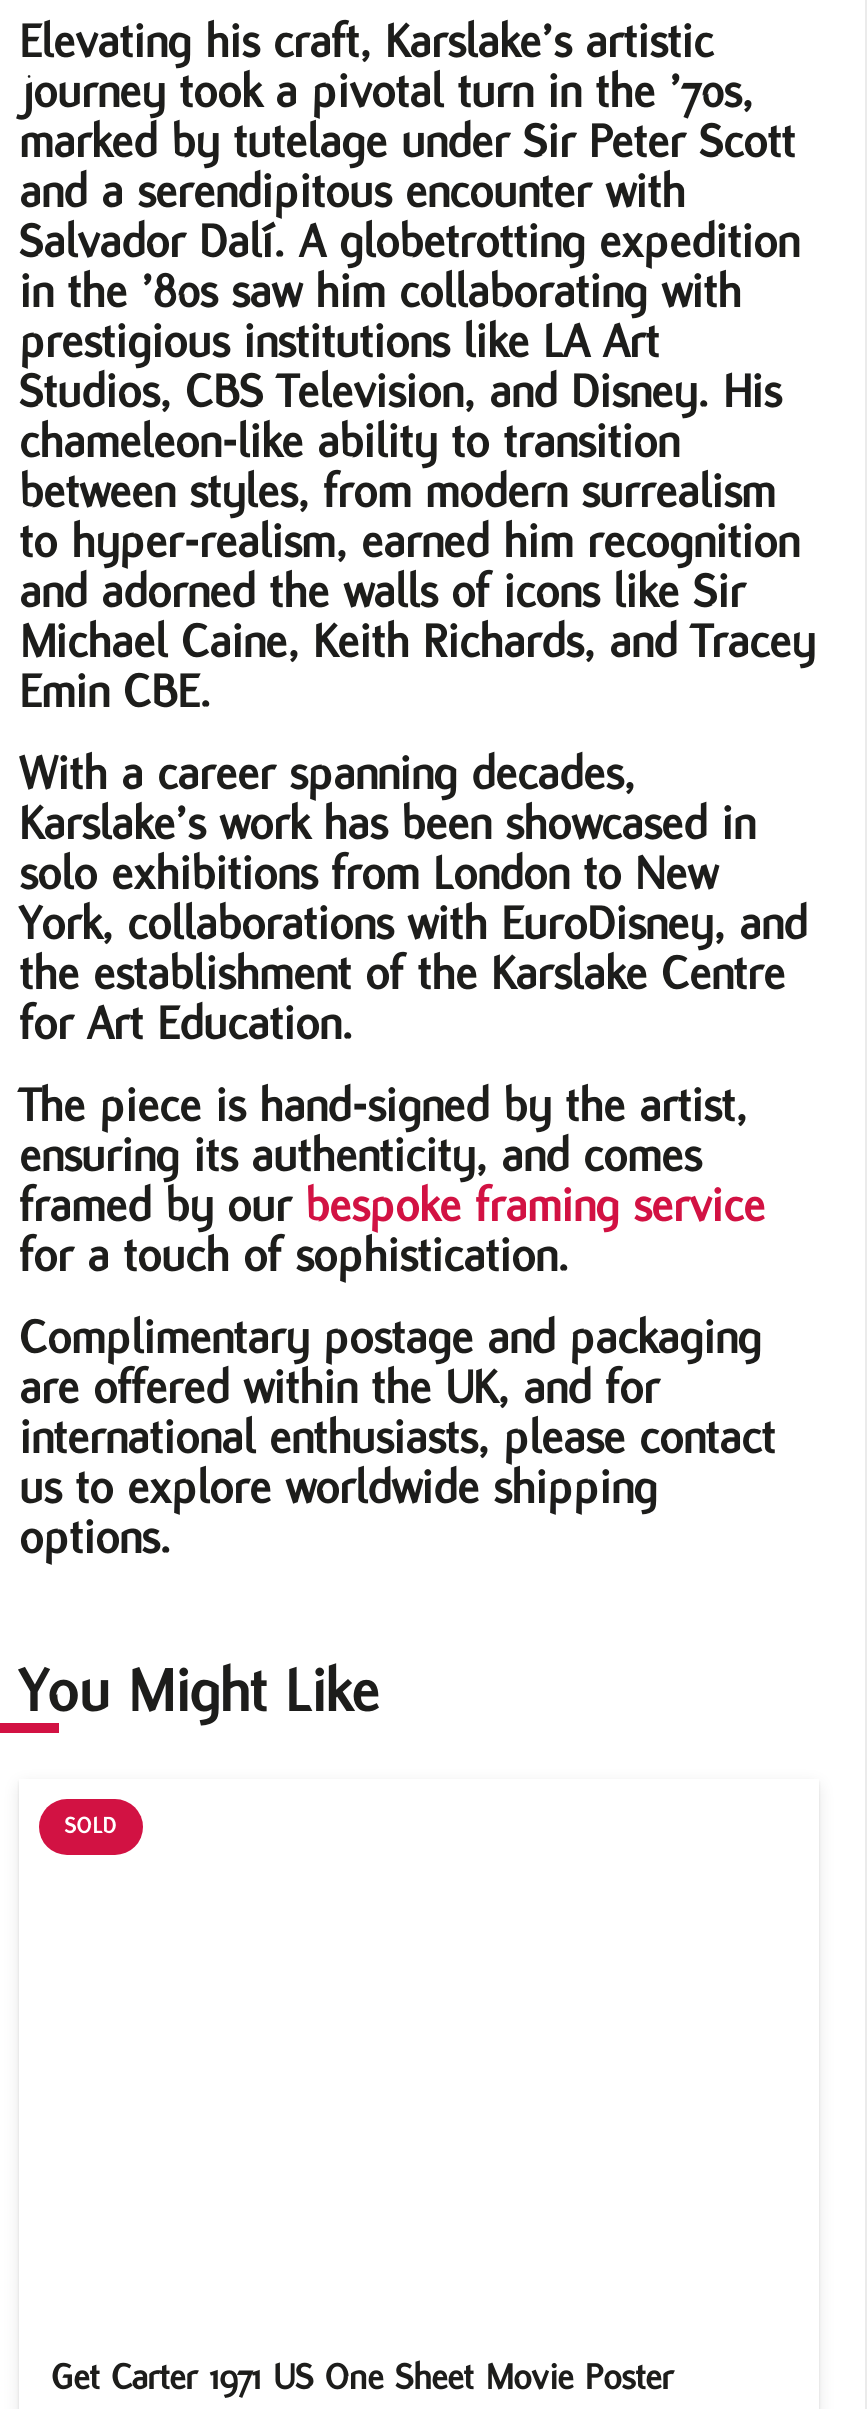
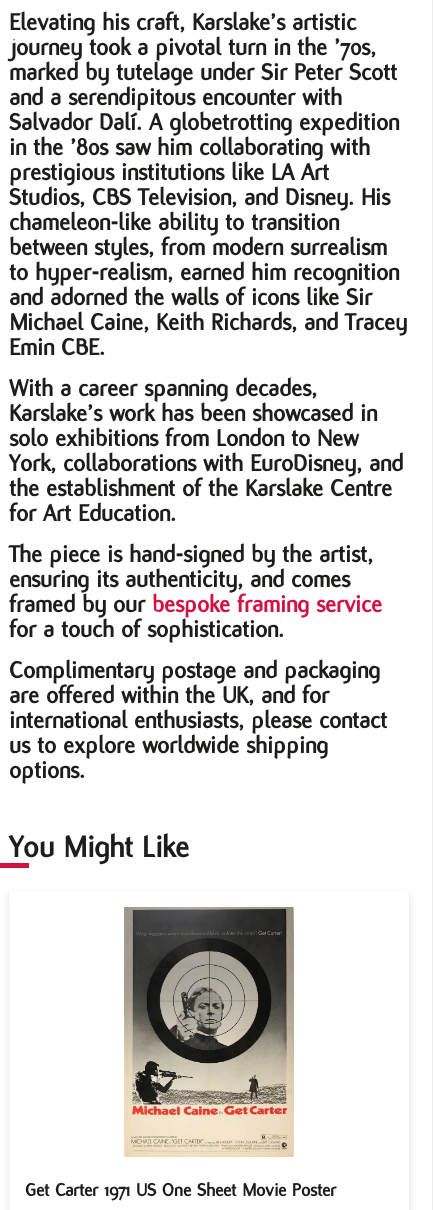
+ [image]

- SOLD
